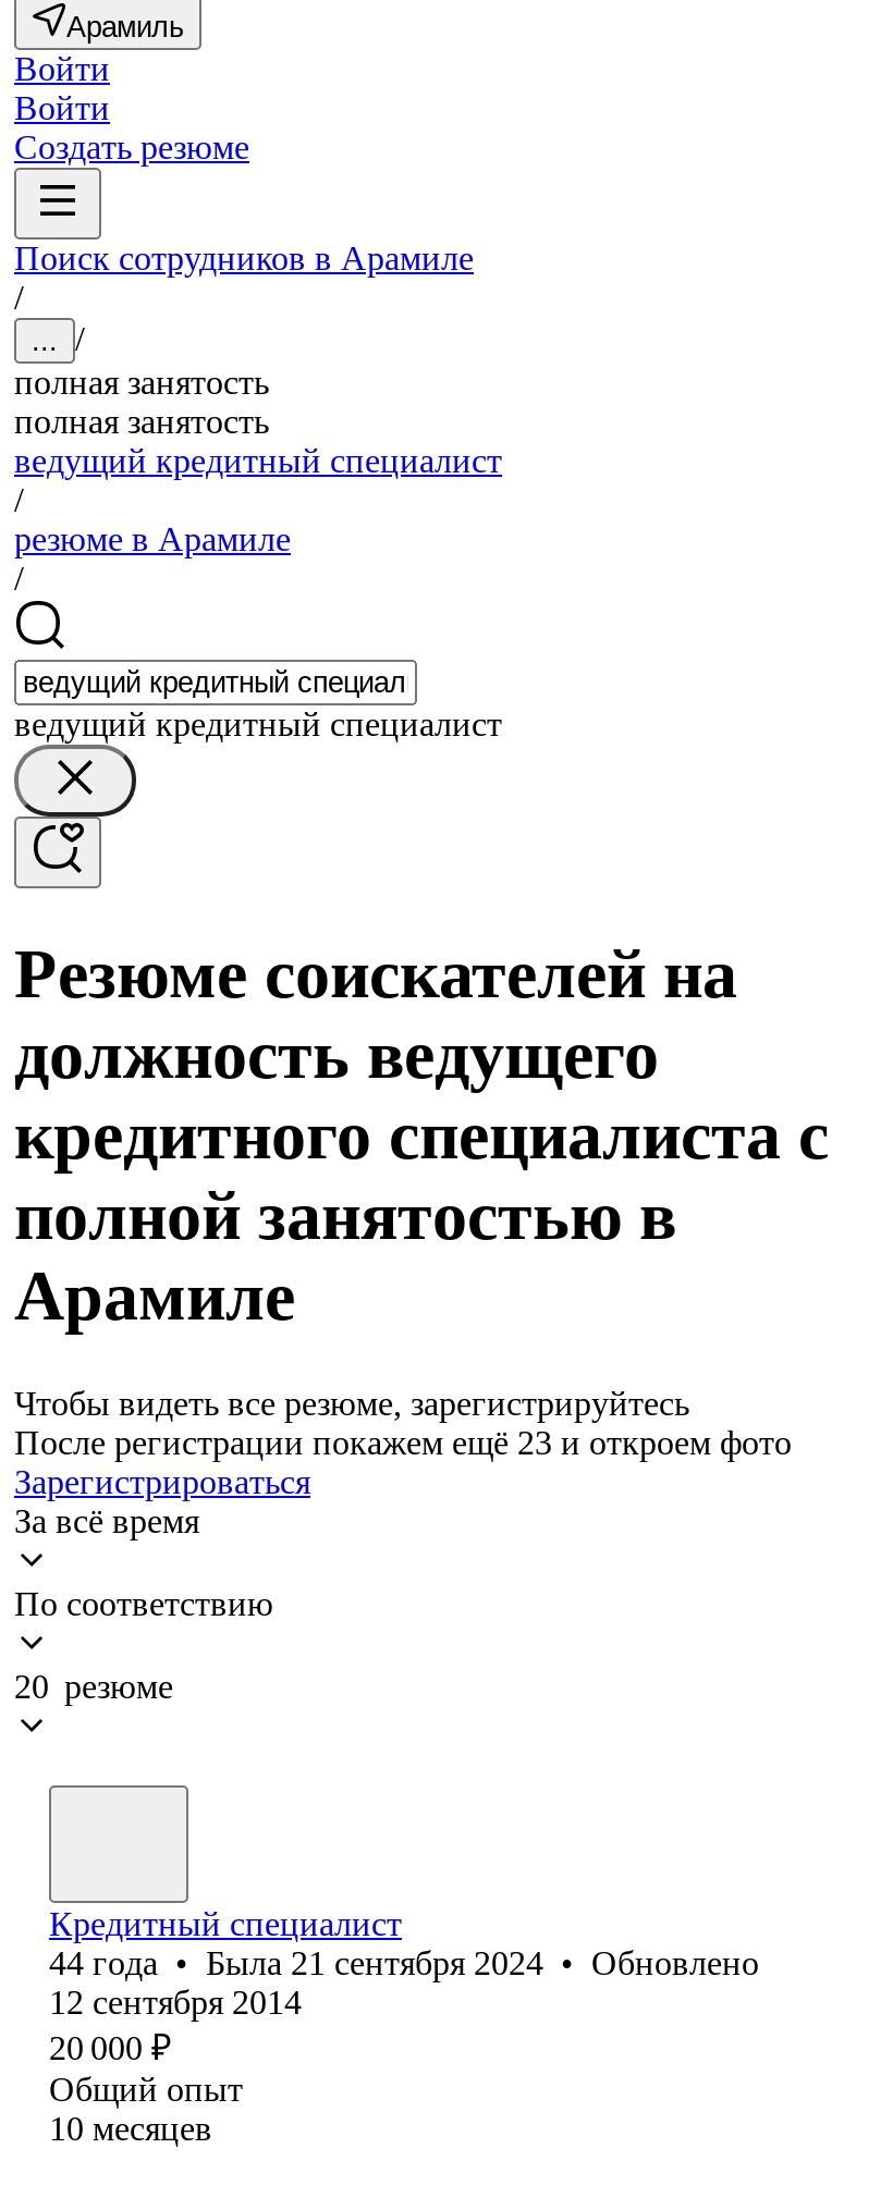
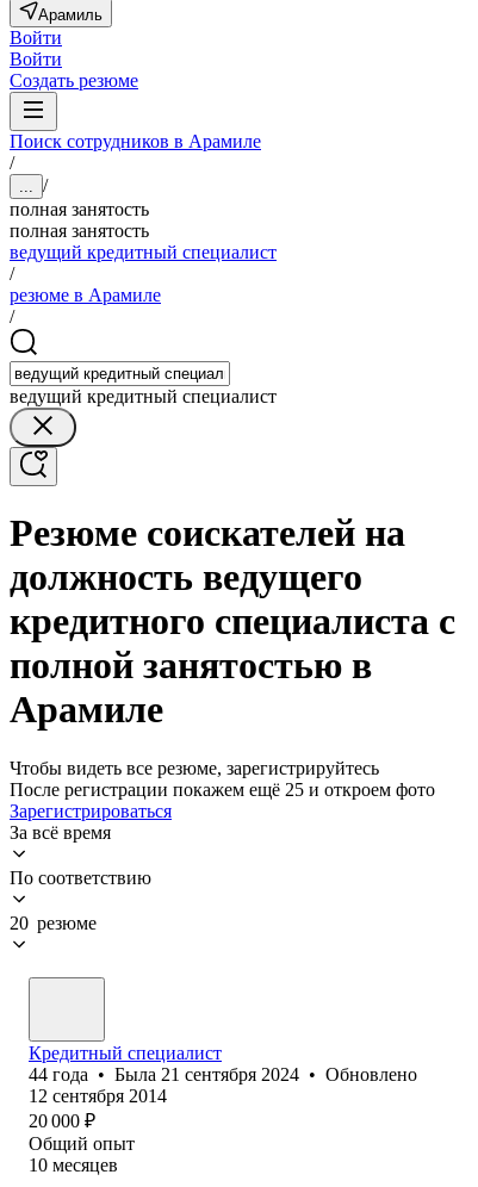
- После регистрации покажем ещё 23 и откроем фото
+ После регистрации покажем ещё 25 и откроем фото
